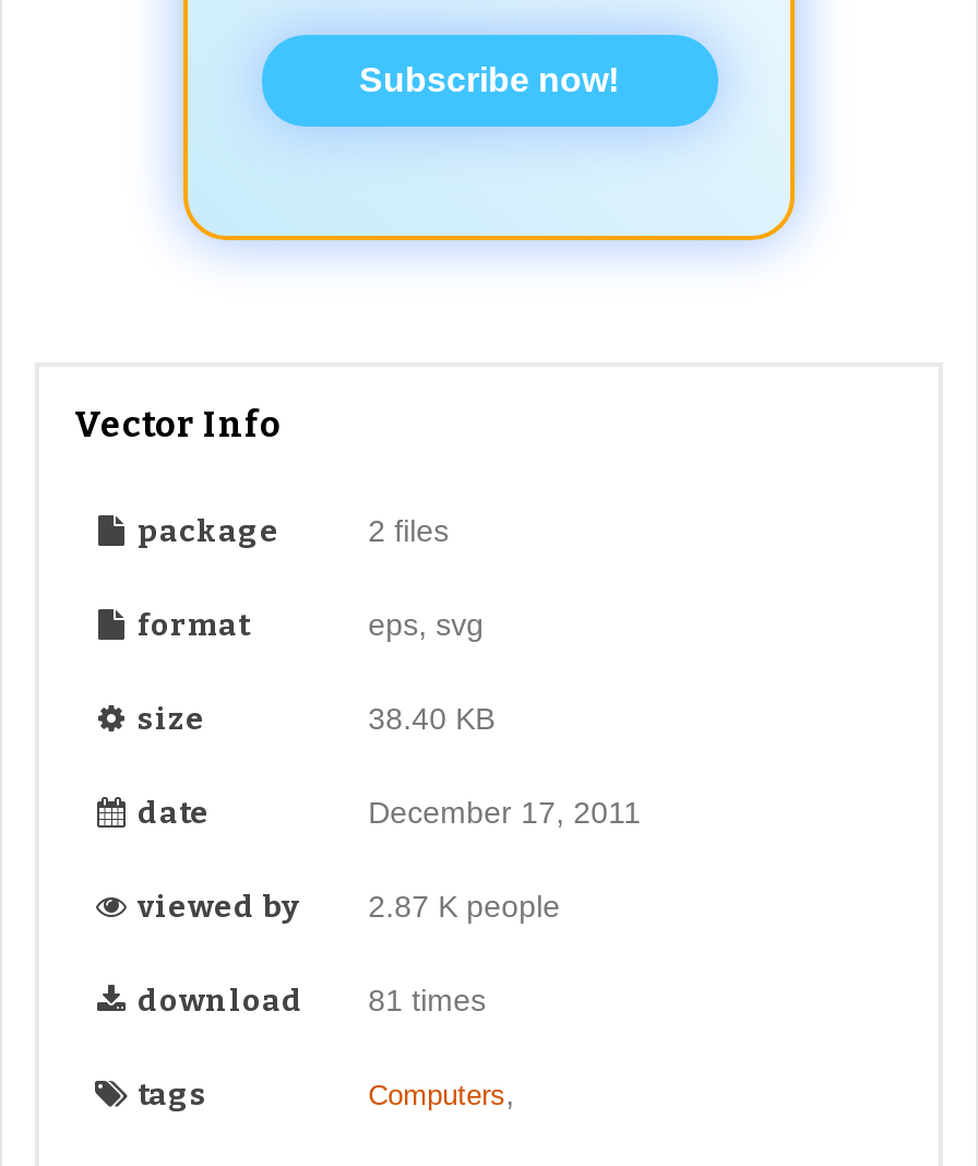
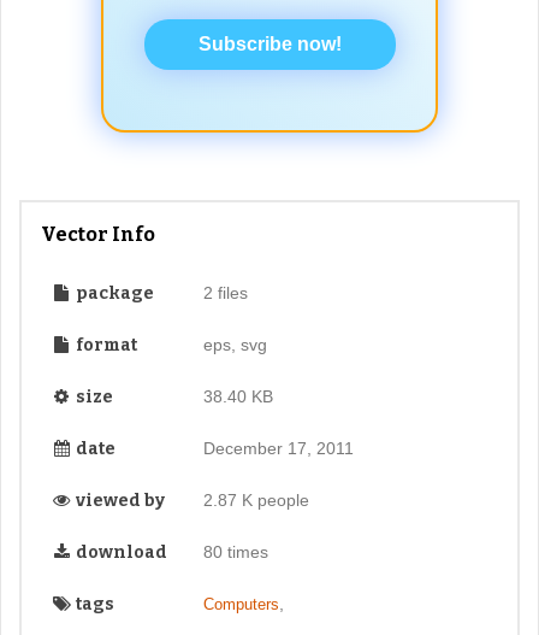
- download 81 times
+ download 80 times
